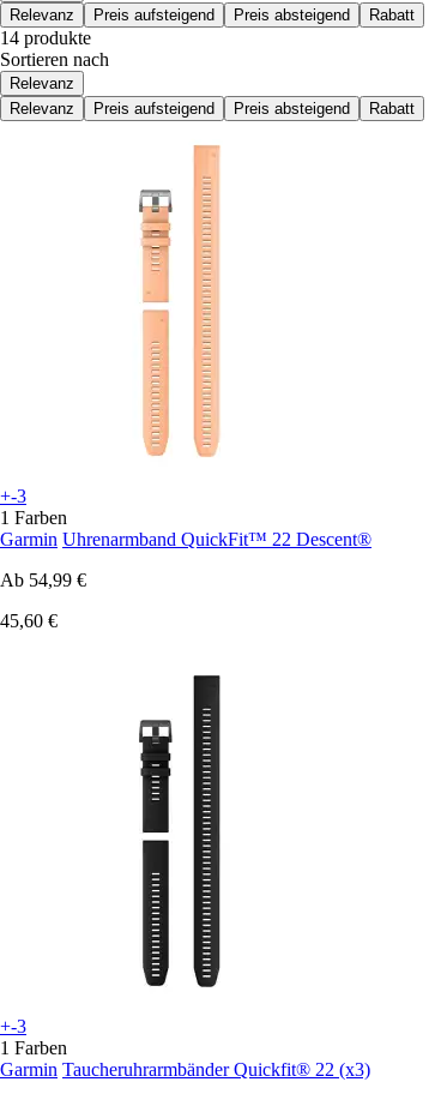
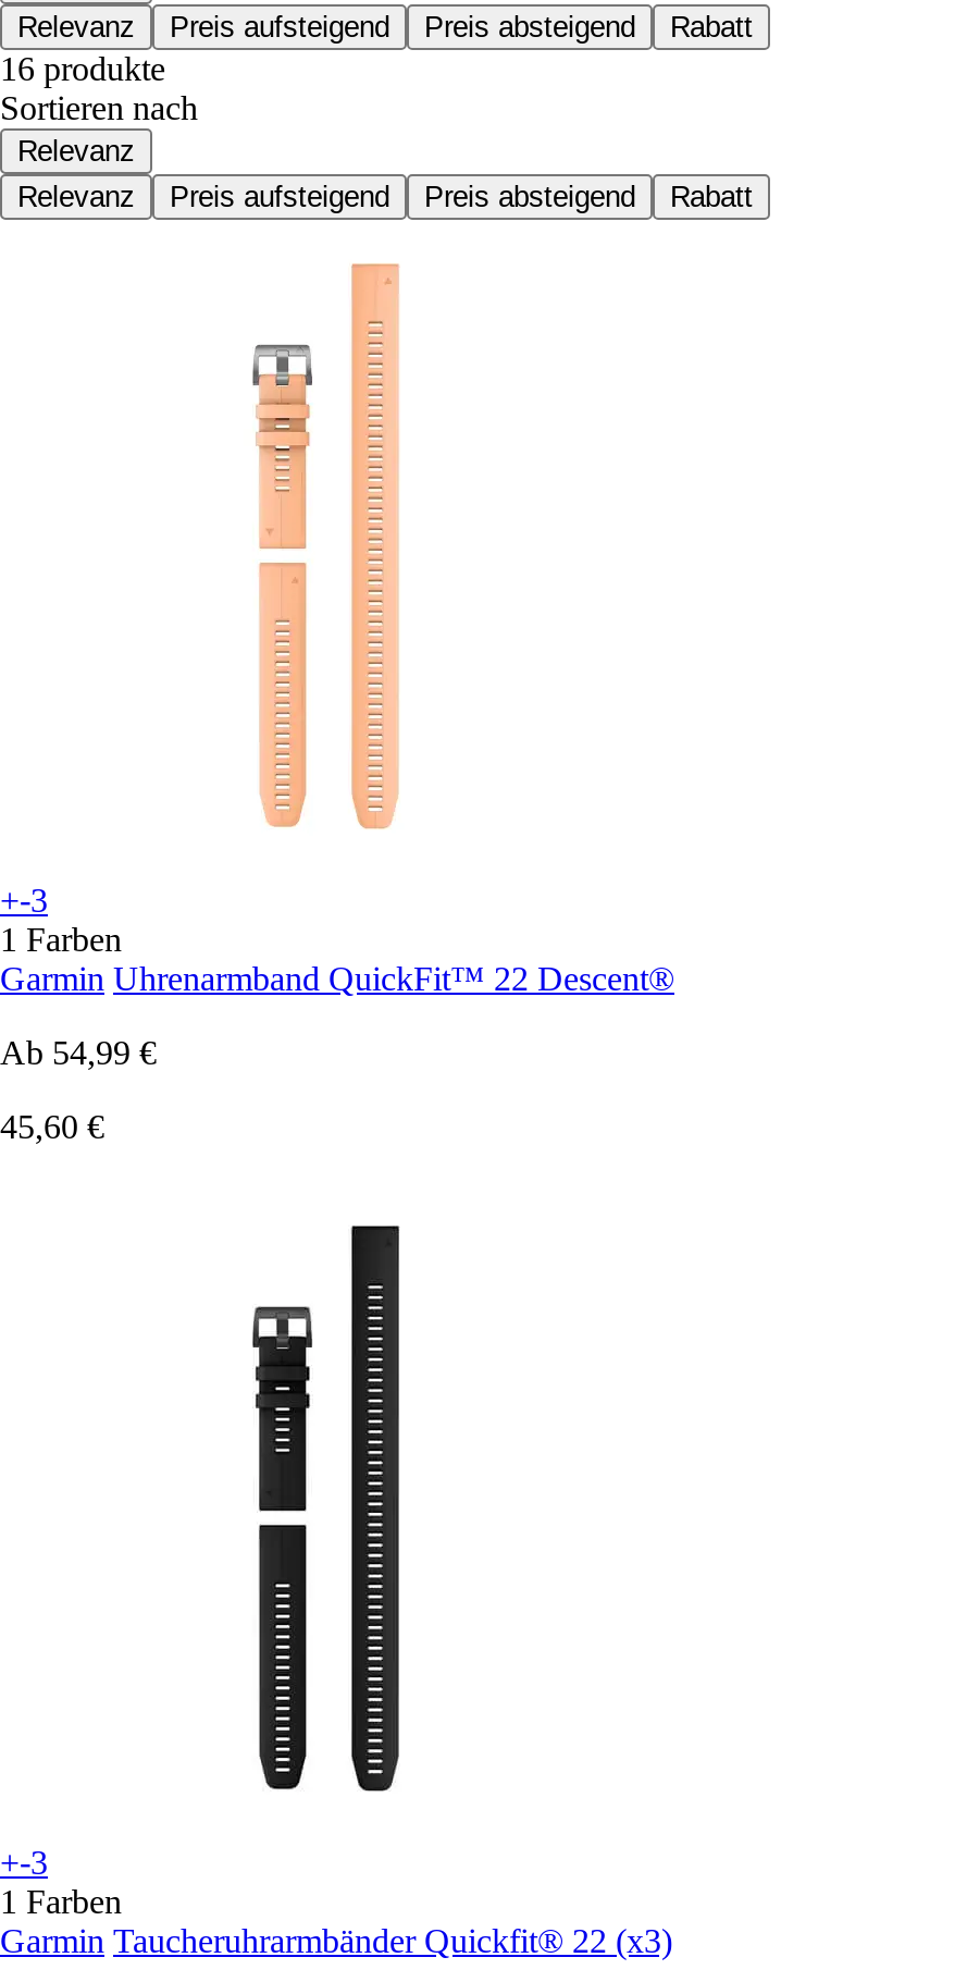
- 14 produkte
+ 16 produkte
